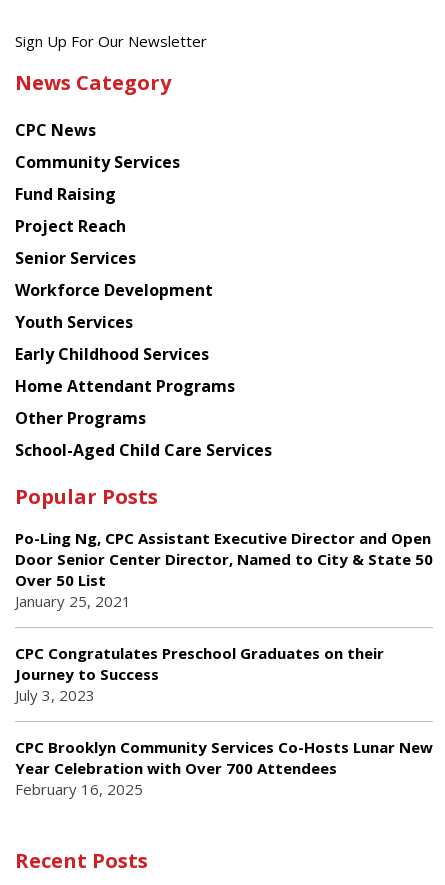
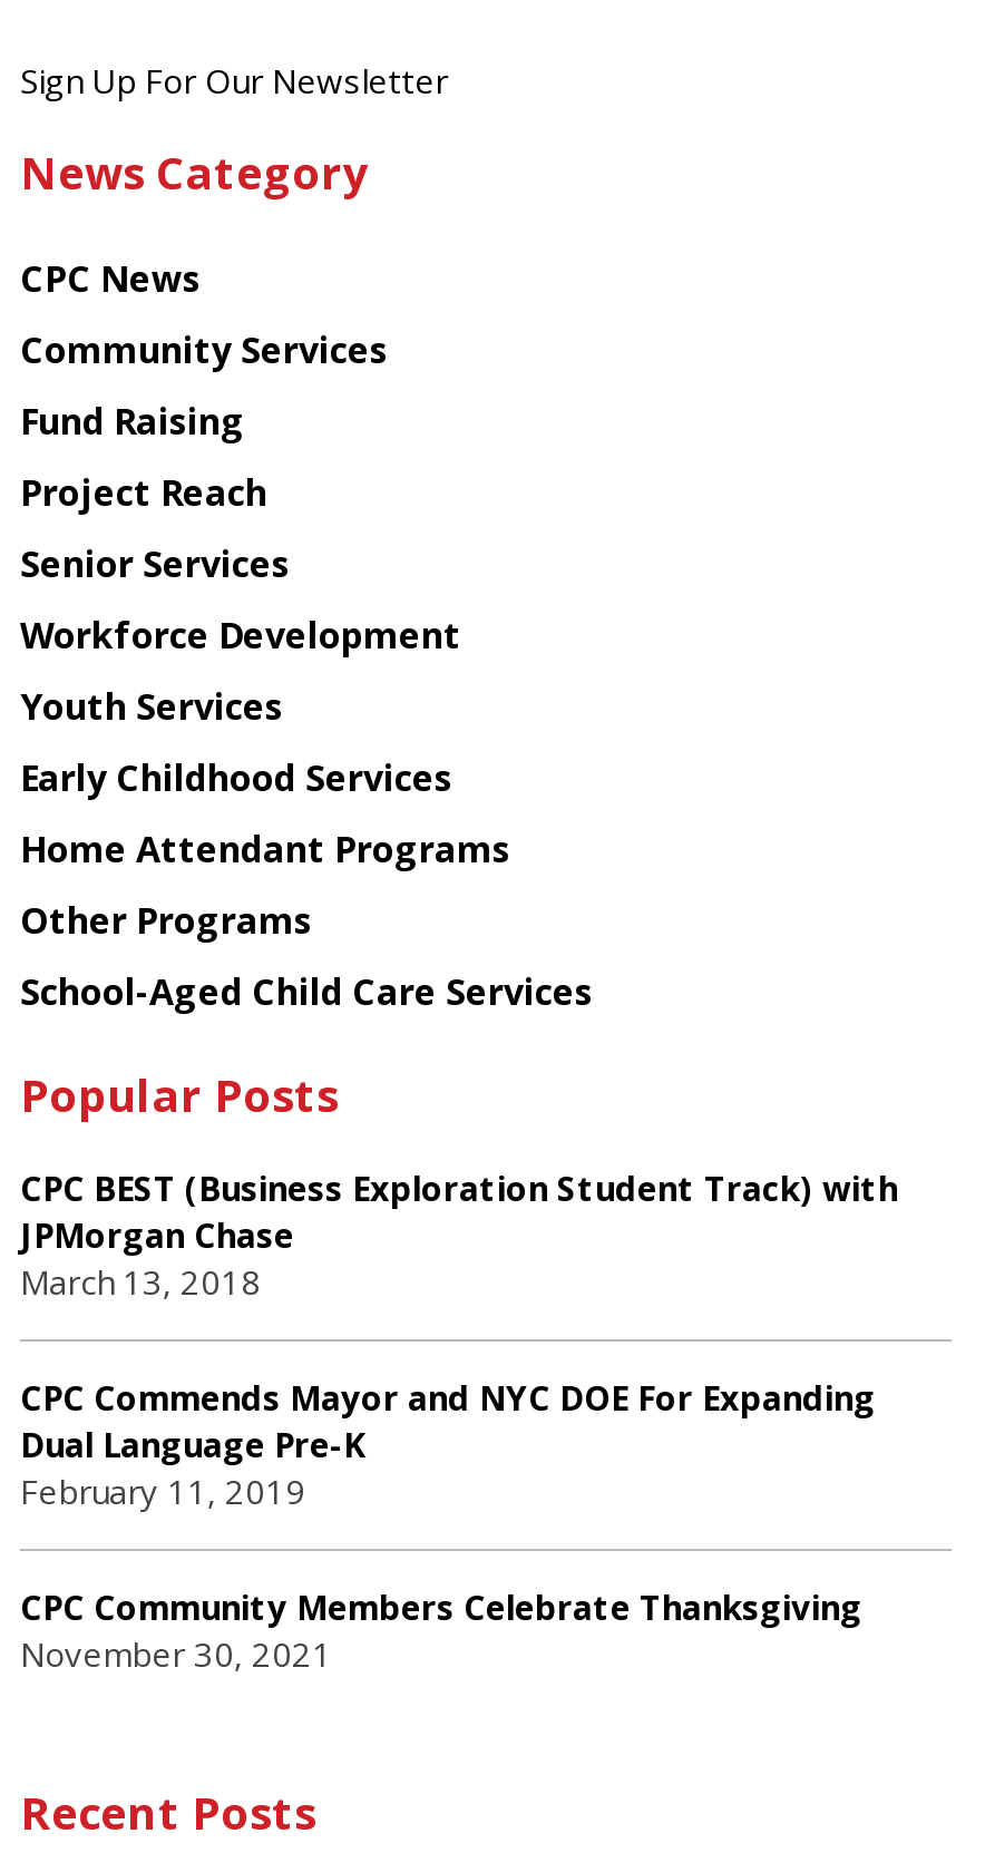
- Po-Ling Ng, CPC Assistant Executive Director and Open
- Door Senior Center Director, Named to City & State 50
- Over 50 List
- January 25, 2021
+ CPC BEST (Business Exploration Student Track) with
+ JPMorgan Chase
+ March 13, 2018

- CPC Congratulates Preschool Graduates on their
- Journey to Success
- July 3, 2023
+ CPC Commends Mayor and NYC DOE For Expanding
+ Dual Language Pre-K
+ February 11, 2019

- CPC Brooklyn Community Services Co-Hosts Lunar New
- Year Celebration with Over 700 Attendees
- February 16, 2025
+ CPC Community Members Celebrate Thanksgiving
+ November 30, 2021
